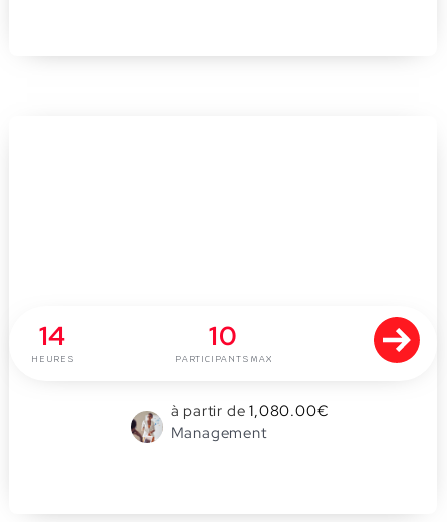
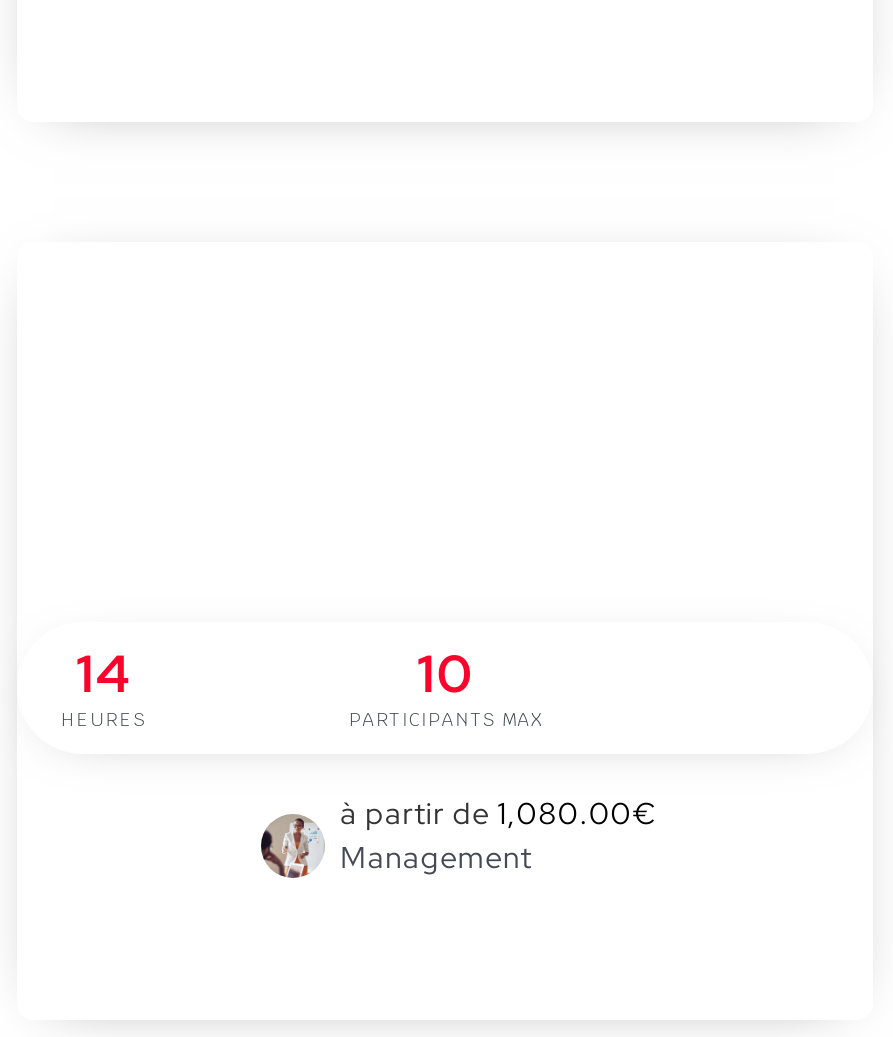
- [image]
